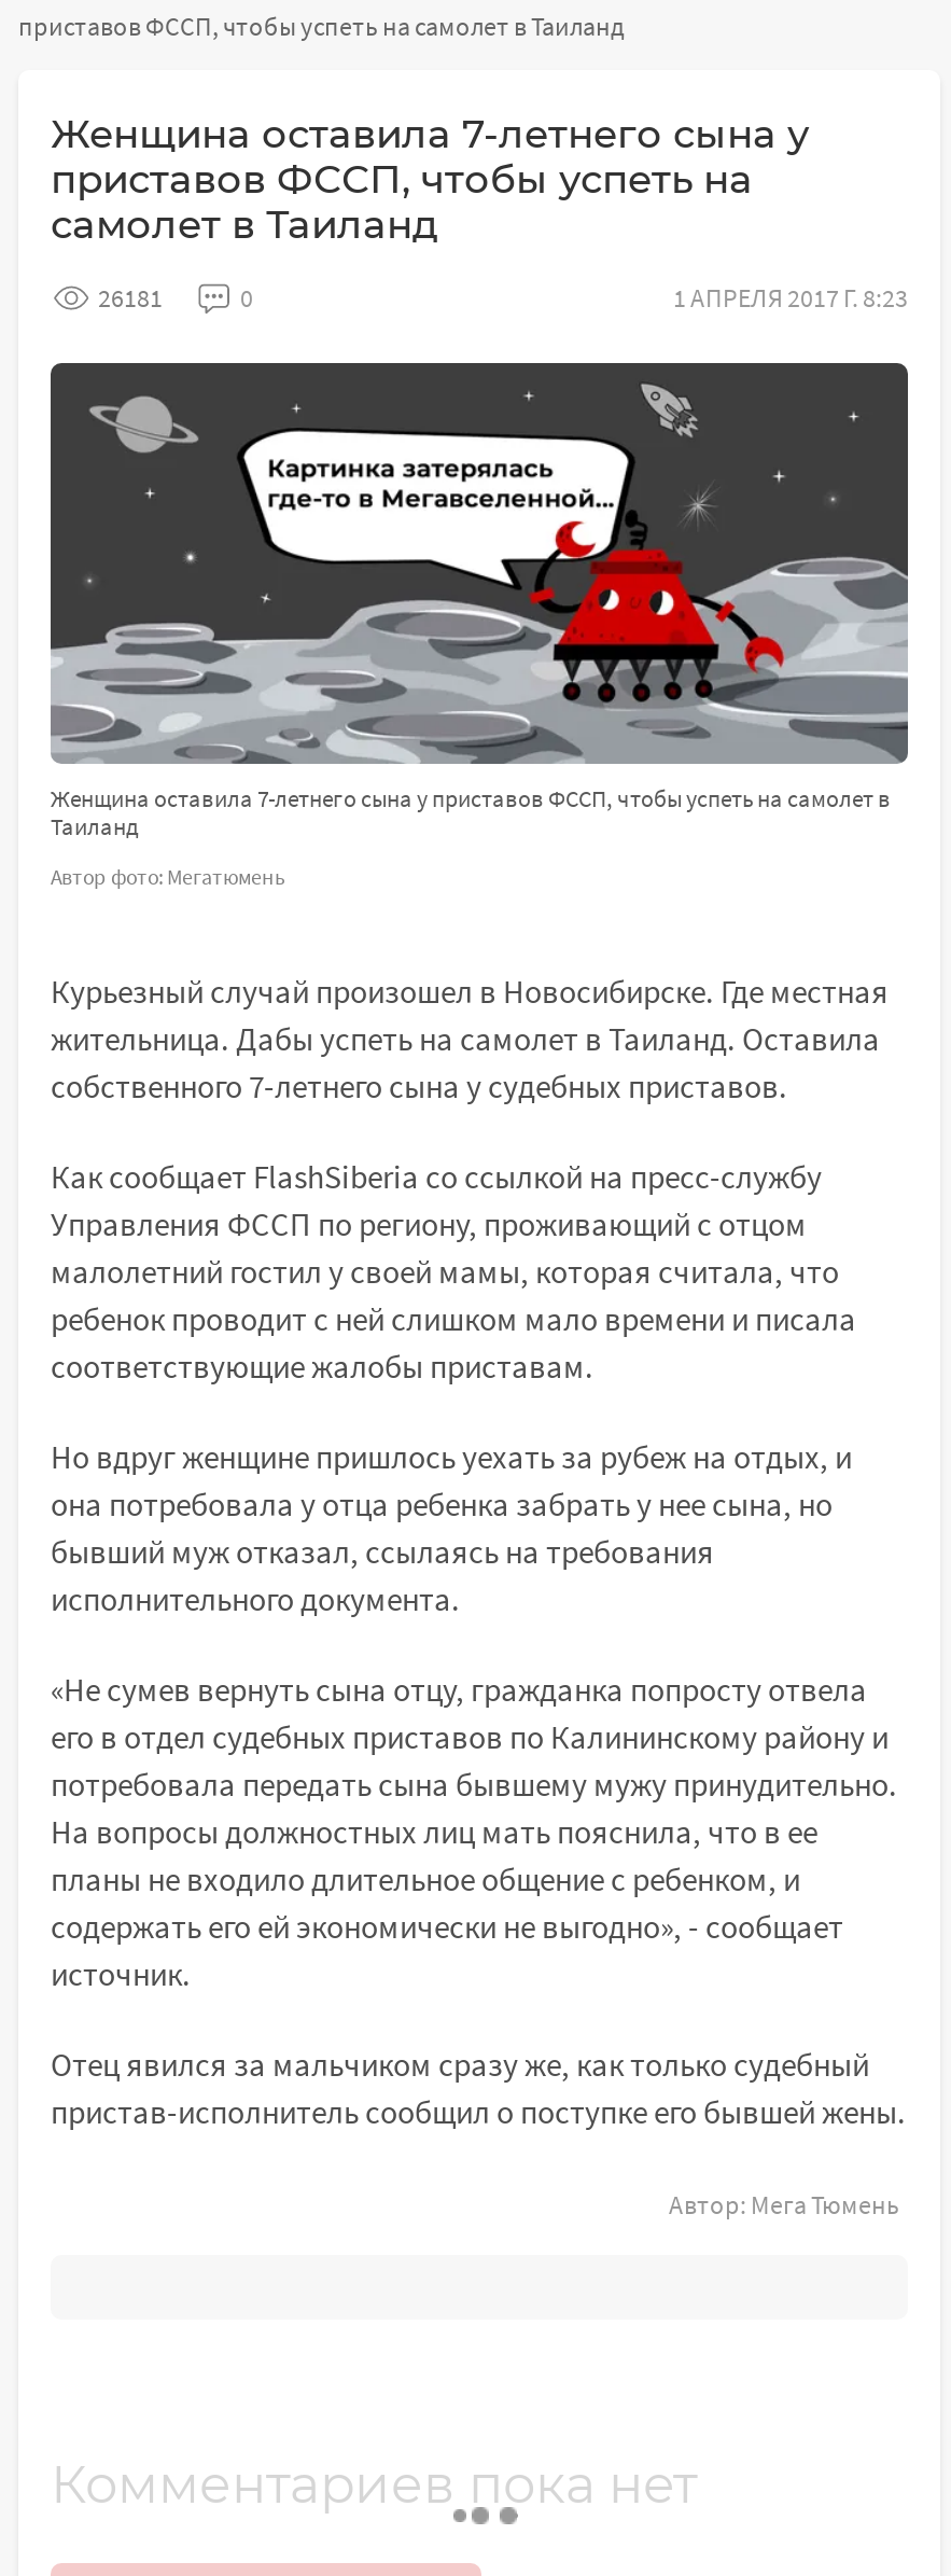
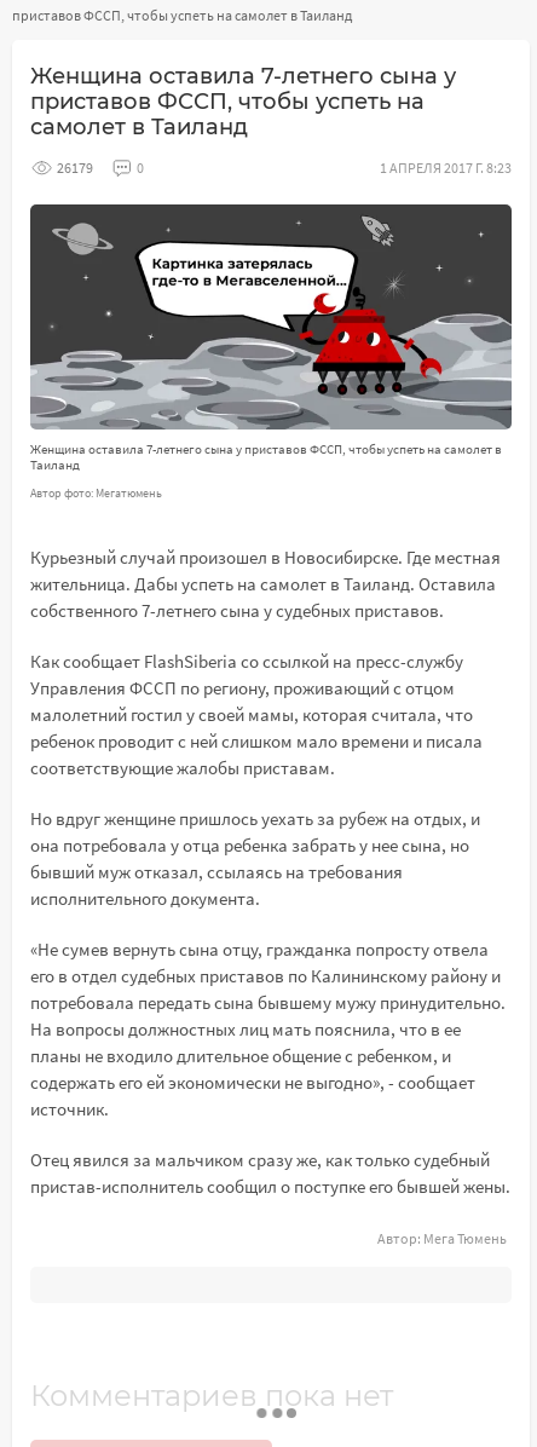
- 26181
+ 26179
